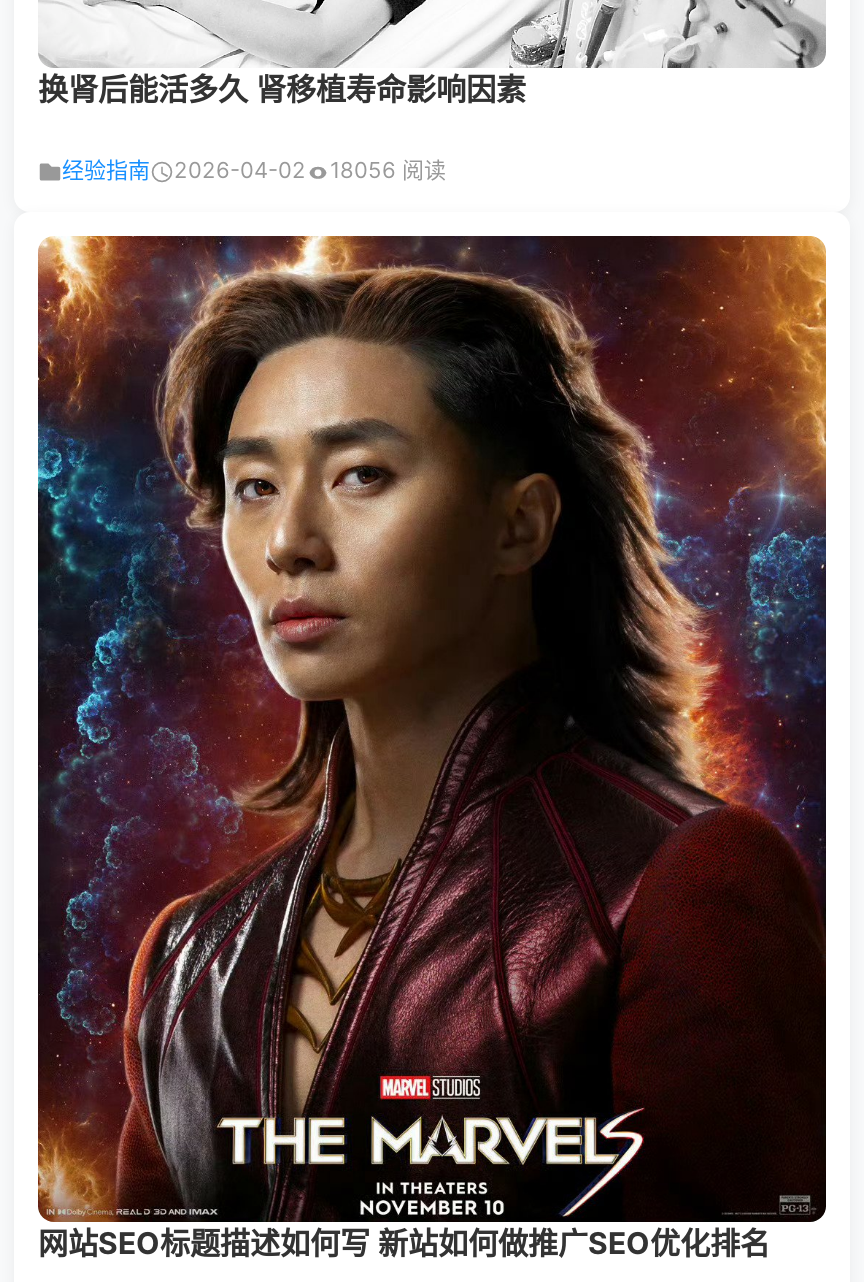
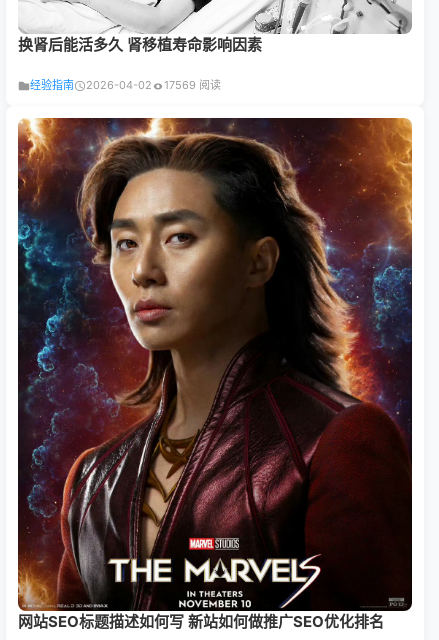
- 经验指南 2026-04-02 18056 阅读
+ 经验指南 2026-04-02 17569 阅读
